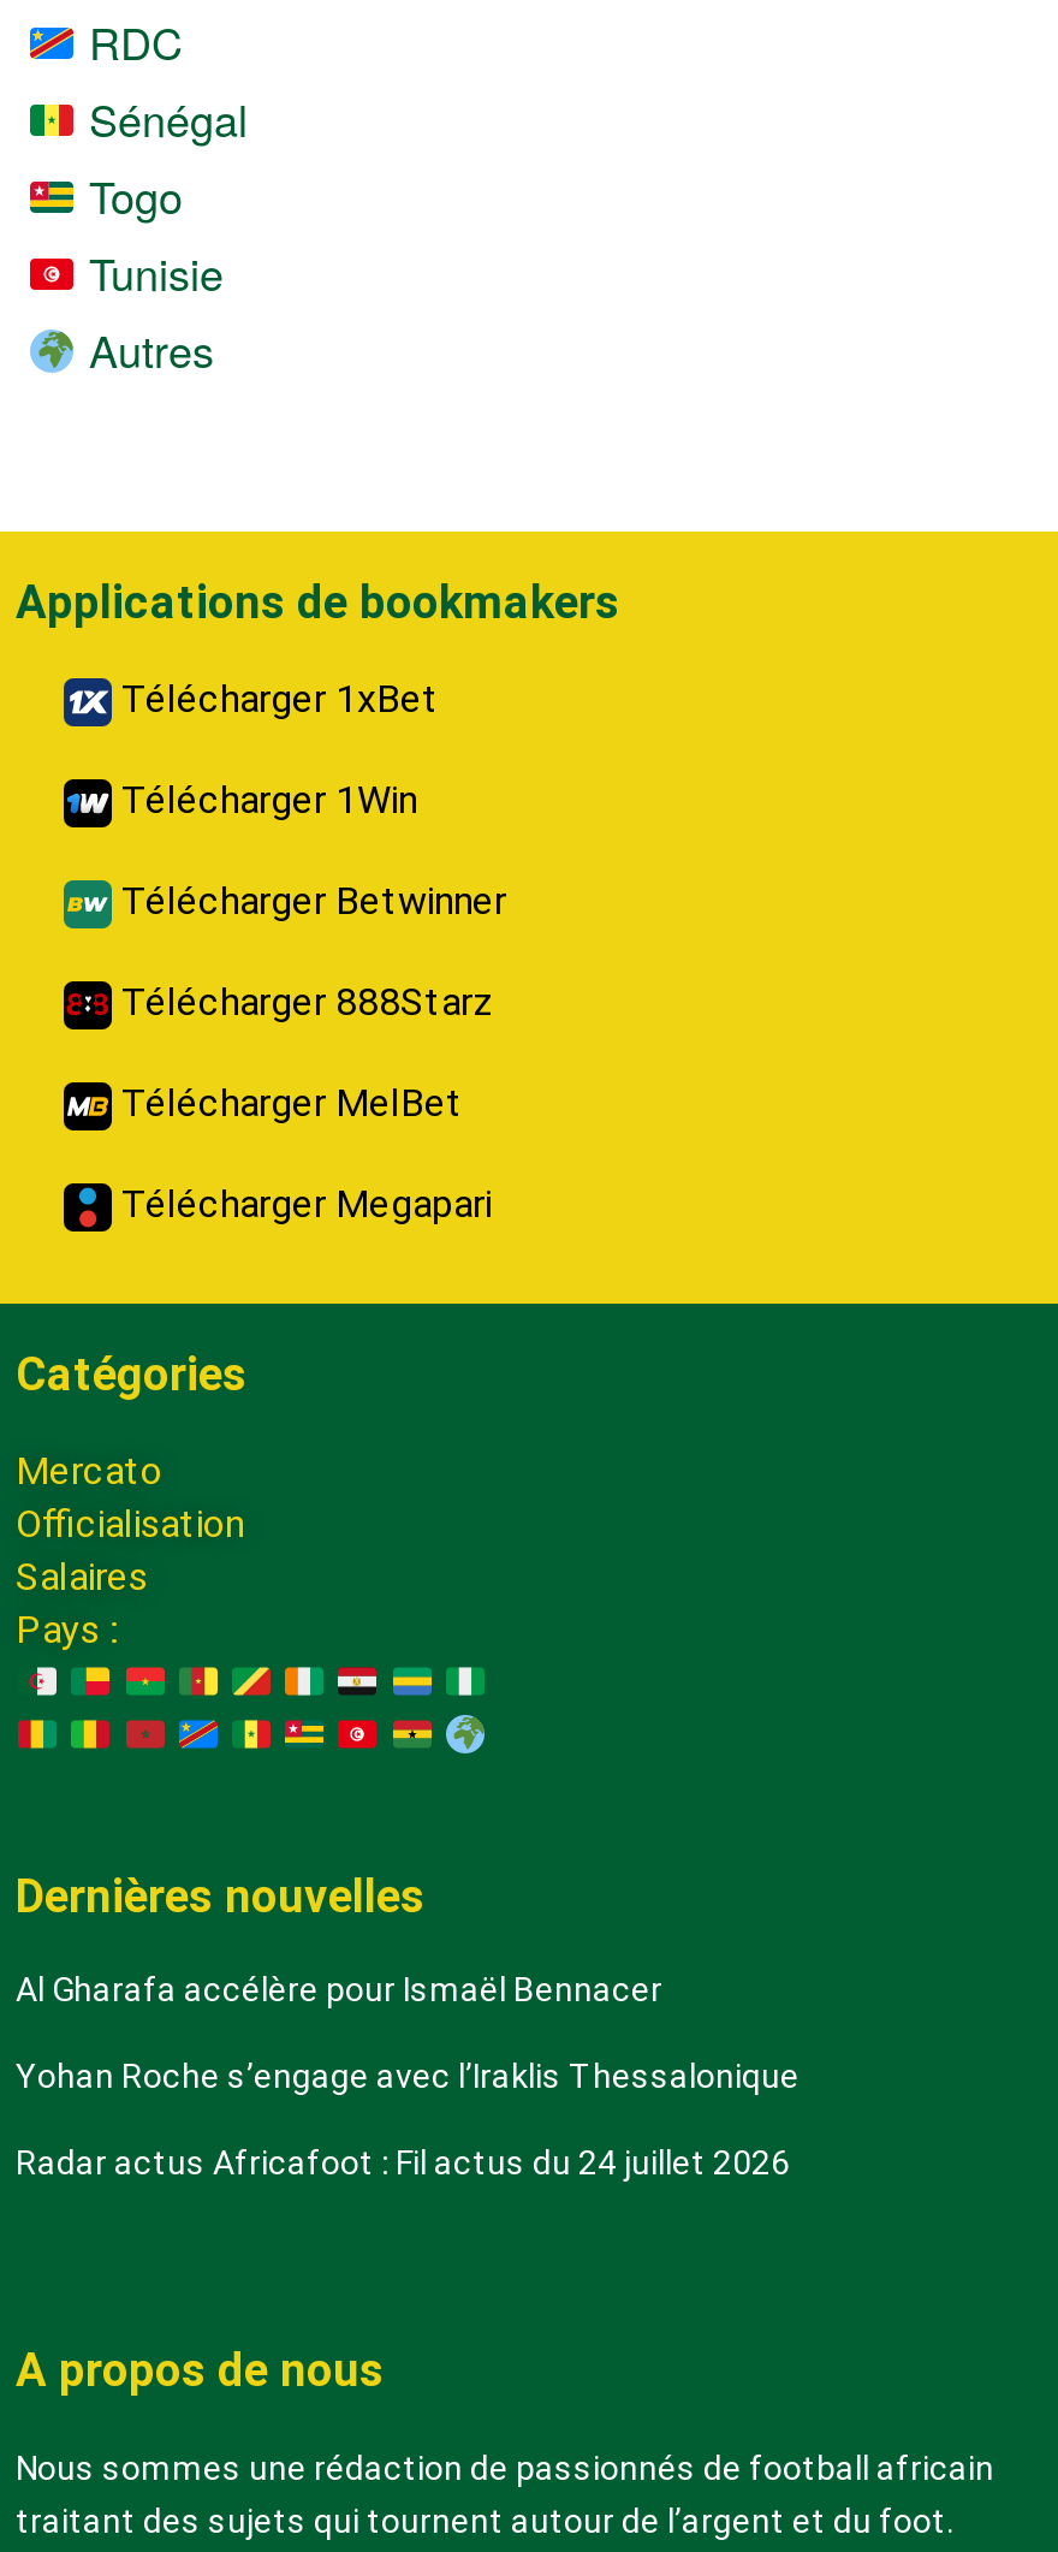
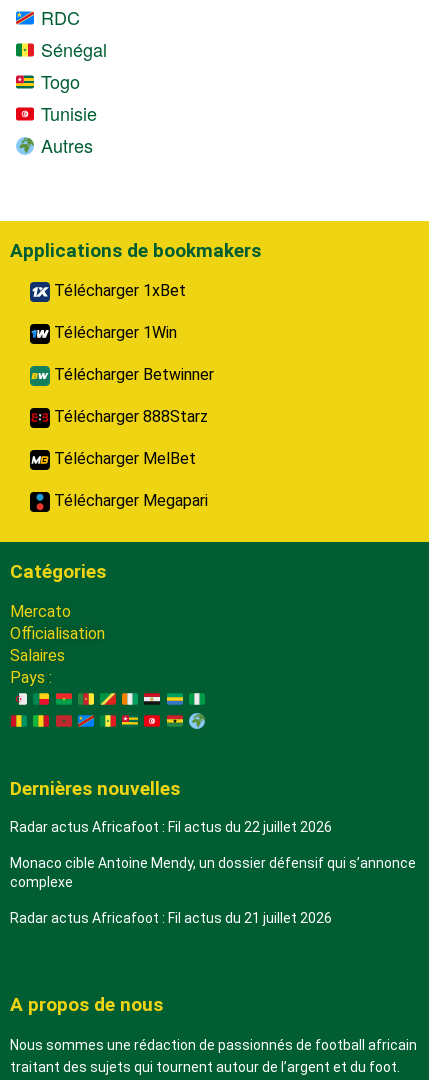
- Al Gharafa accélère pour Ismaël Bennacer
+ Radar actus Africafoot : Fil actus du 22 juillet 2026

- Yohan Roche s’engage avec l’Iraklis Thessalonique
+ Monaco cible Antoine Mendy, un dossier défensif qui s’annonce
+ complexe

- Radar actus Africafoot : Fil actus du 24 juillet 2026
+ Radar actus Africafoot : Fil actus du 21 juillet 2026
